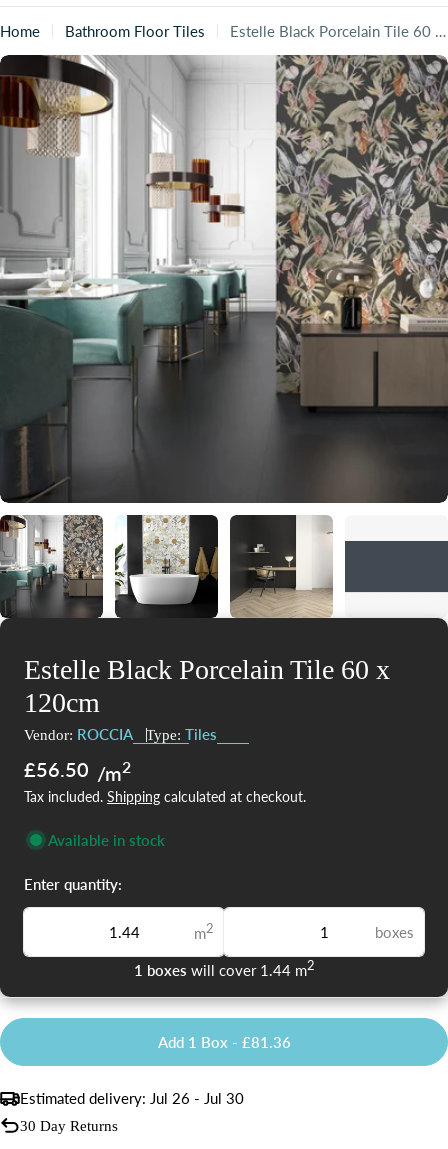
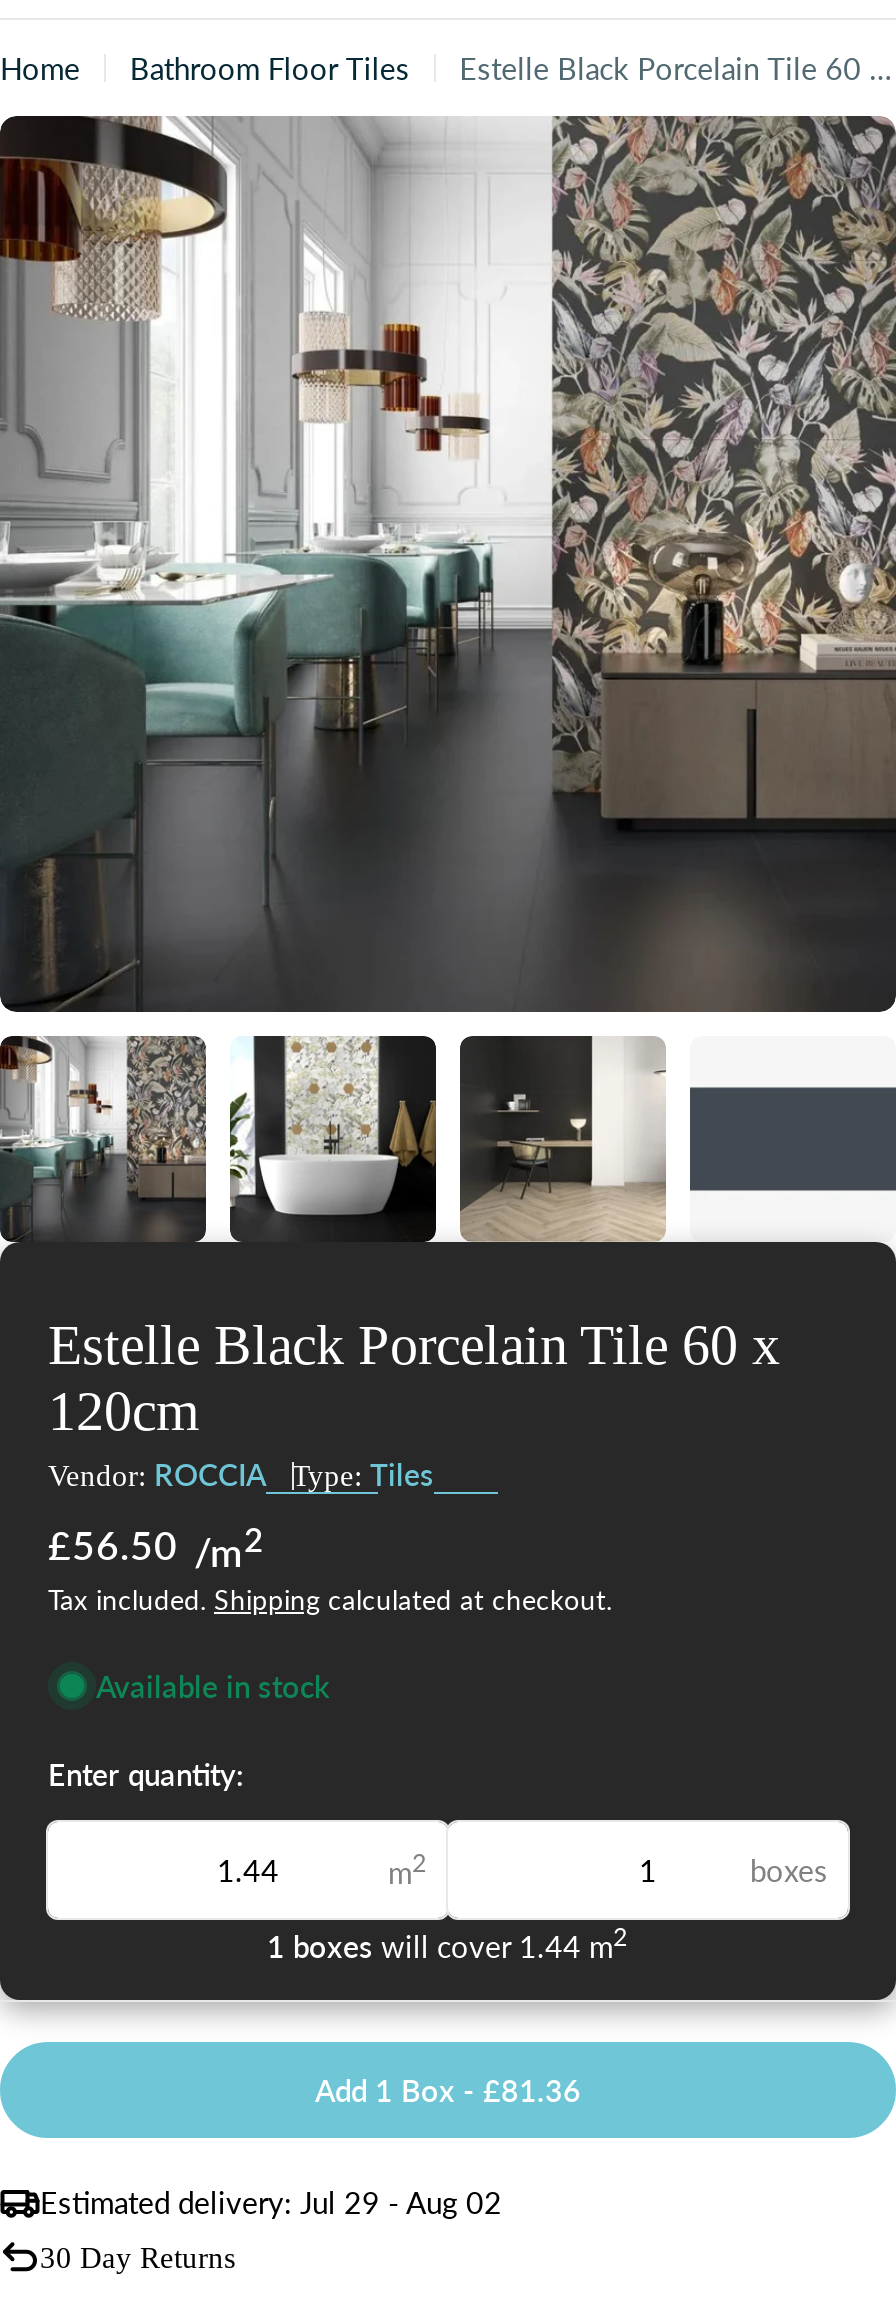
- Estimated delivery: Jul 26 - Jul 30
+ Estimated delivery: Jul 29 - Aug 02
